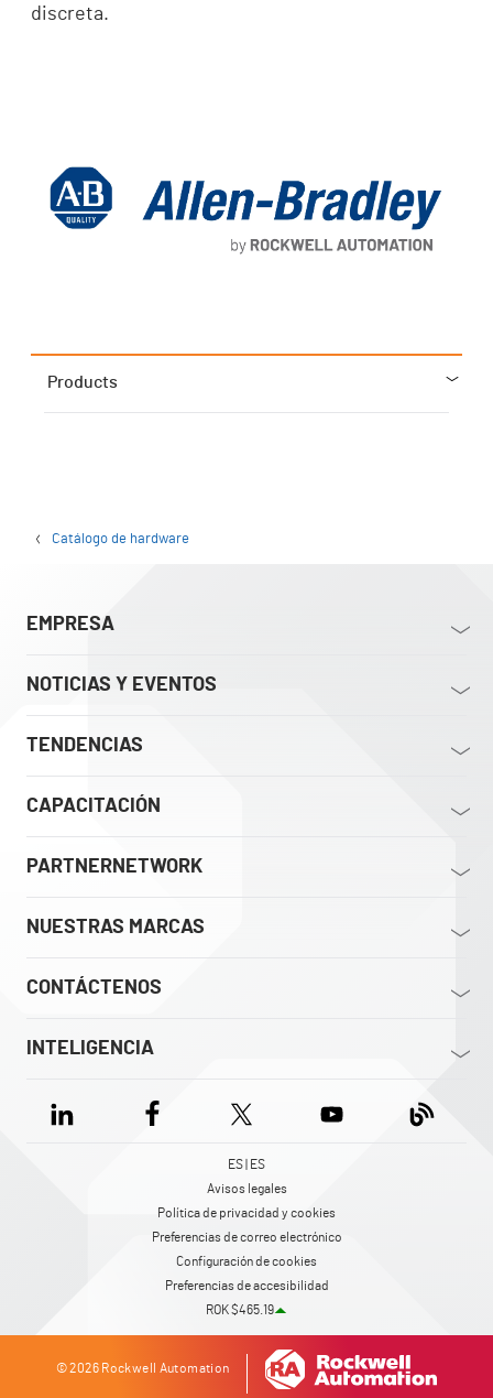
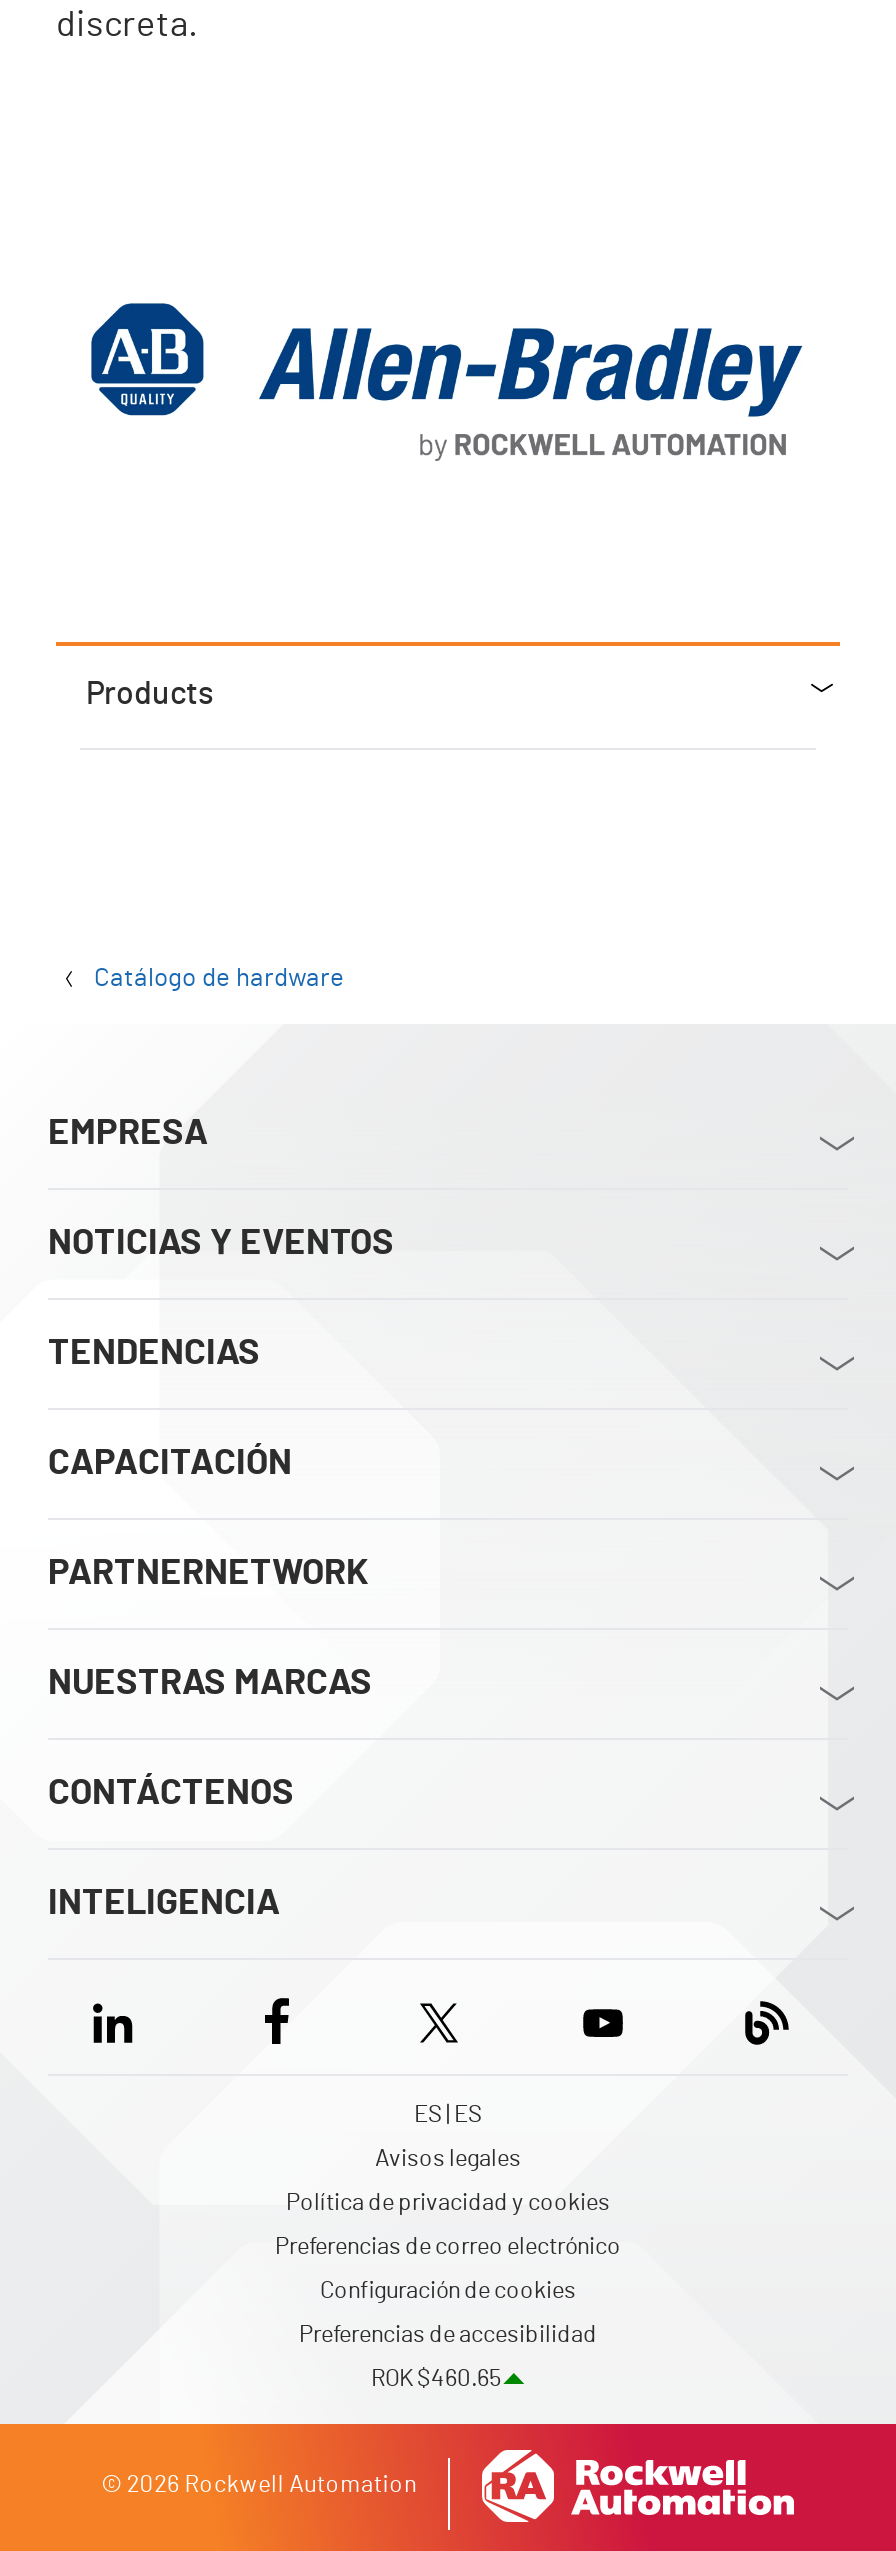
- ROK $465.19
+ ROK $460.65
